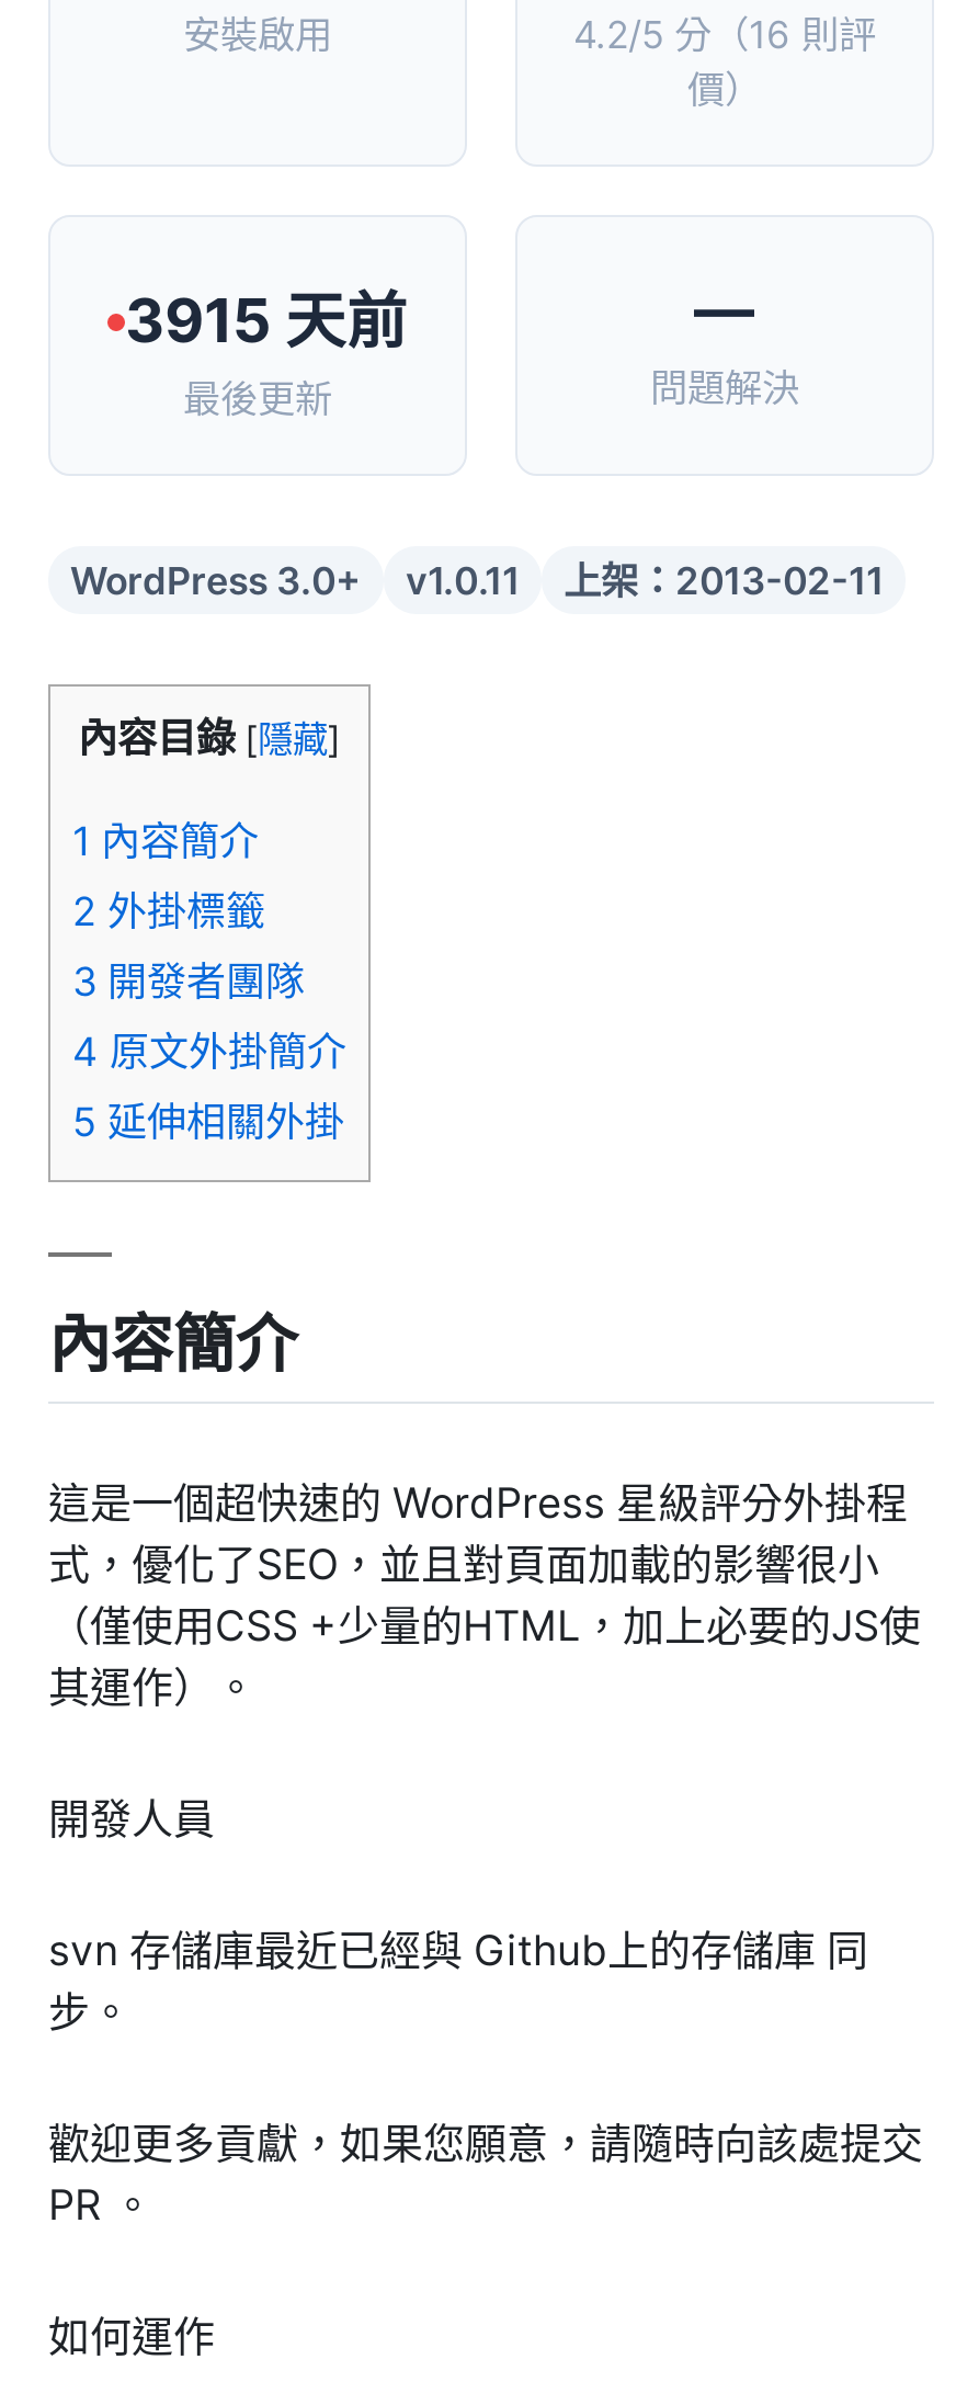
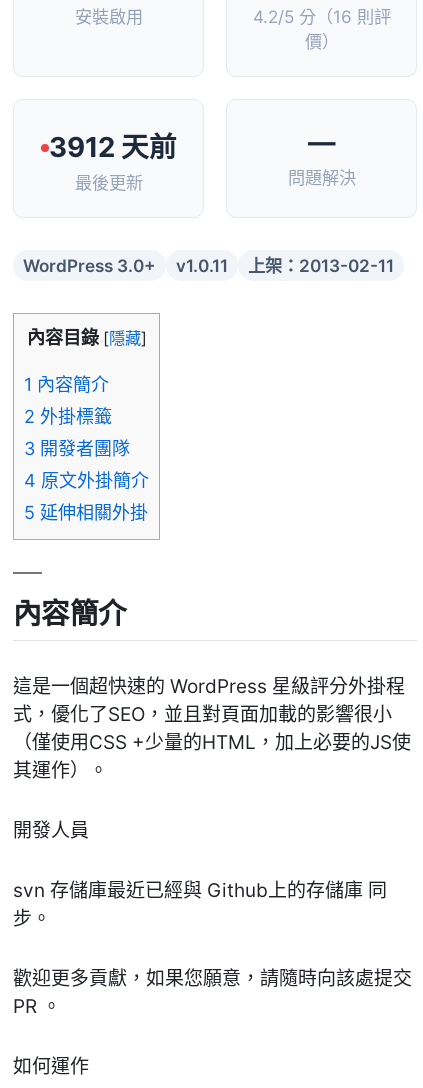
- 3915 天前
+ 3912 天前
